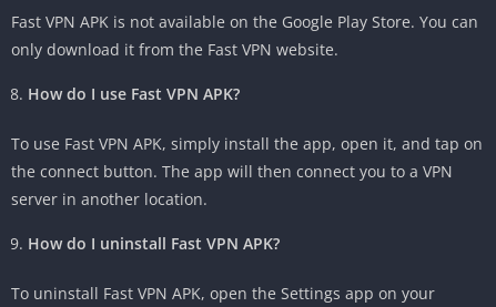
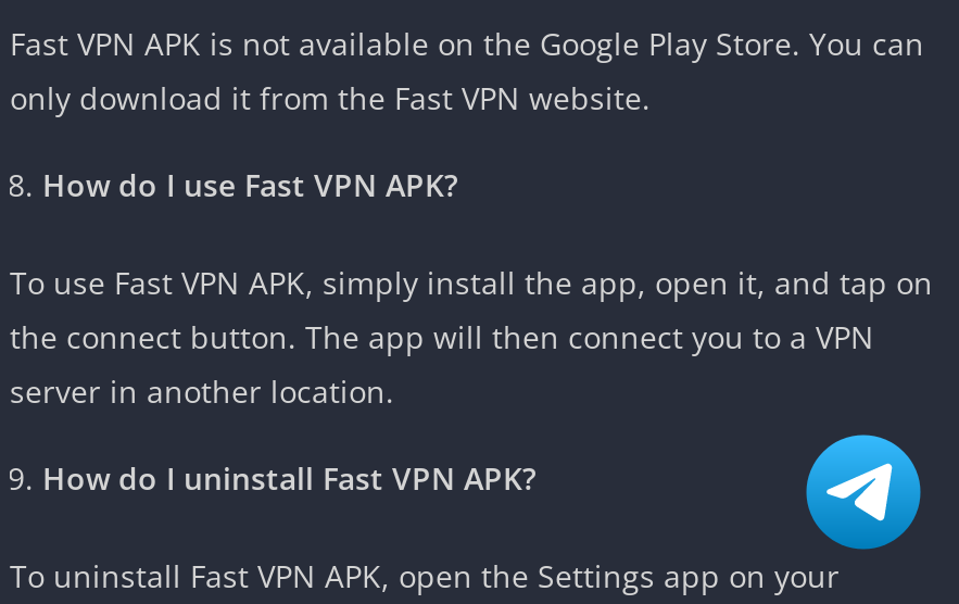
+ [image]
